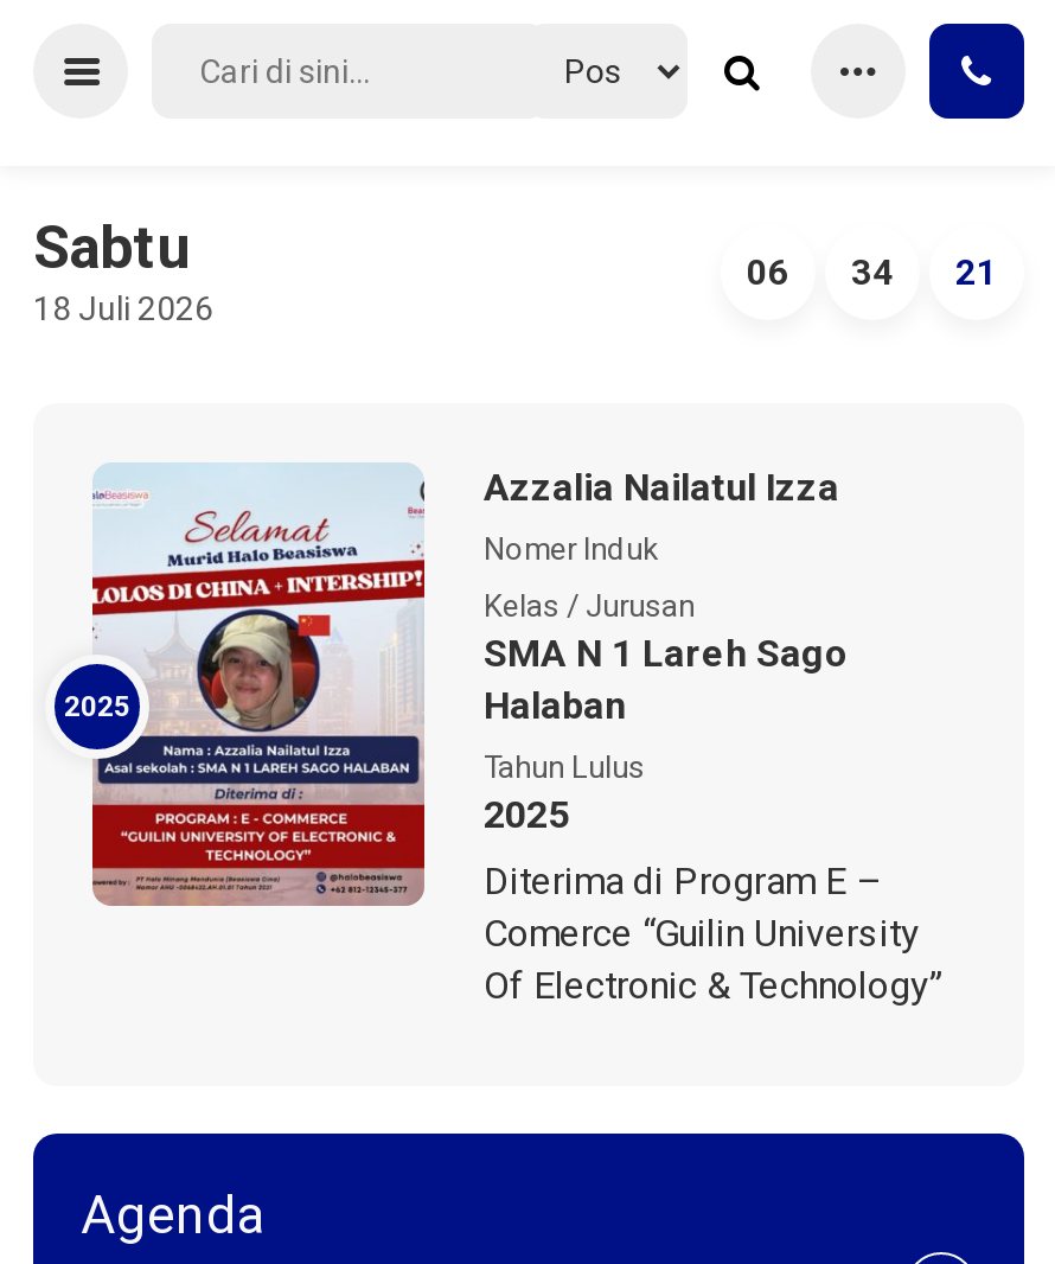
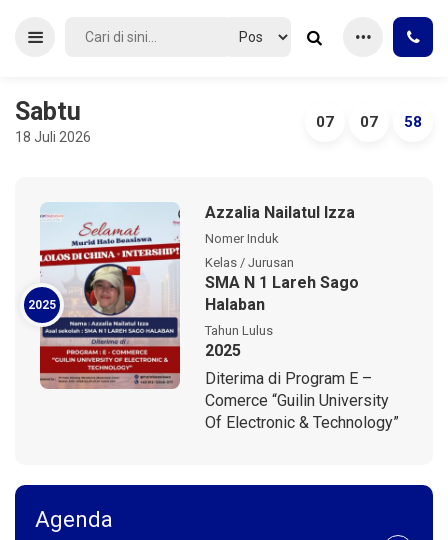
- 06
+ 07

- 34
+ 07

- 21
+ 58
